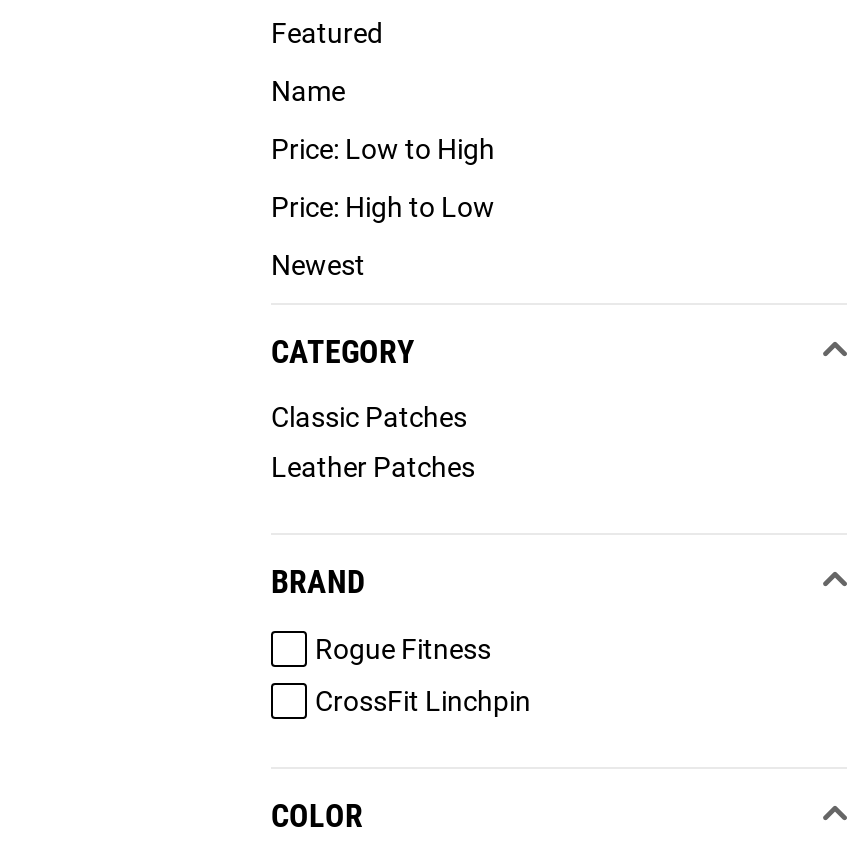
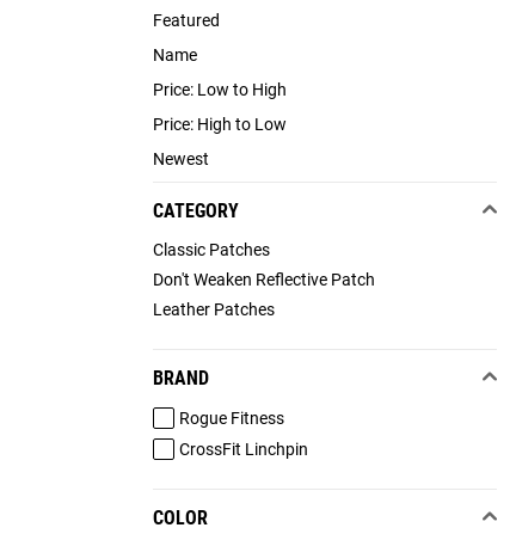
+ Don't Weaken Reflective Patch
